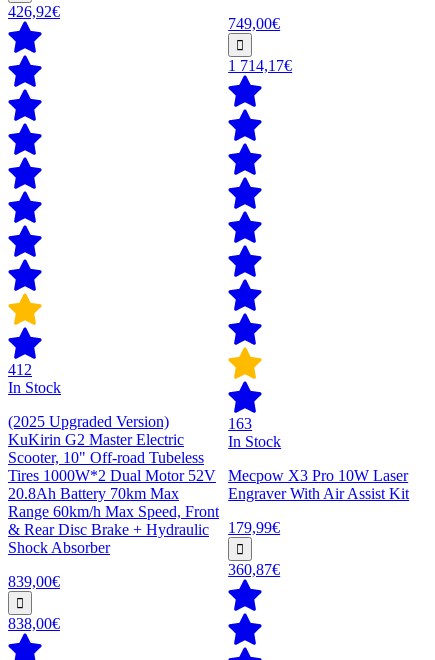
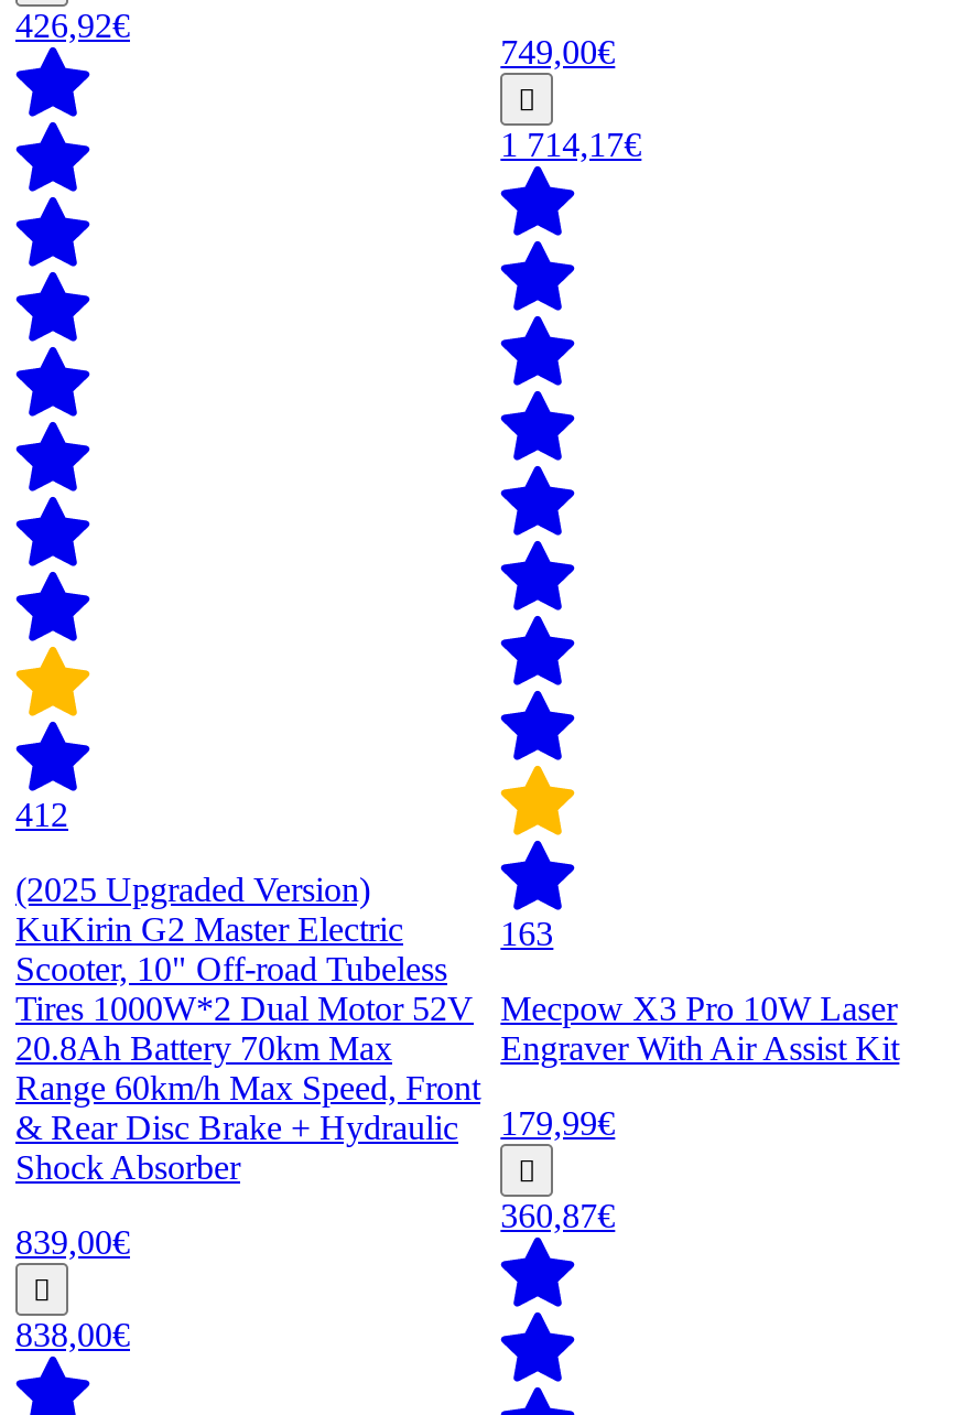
- In Stock

- In Stock
